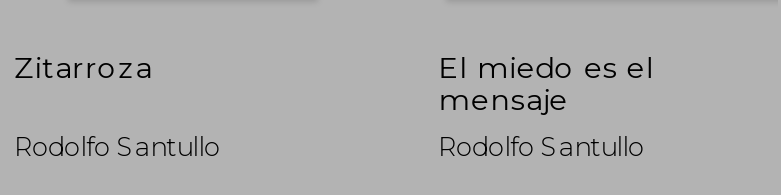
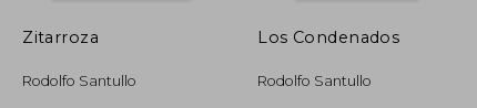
- El miedo es el
- mensaje
+ Los Condenados
